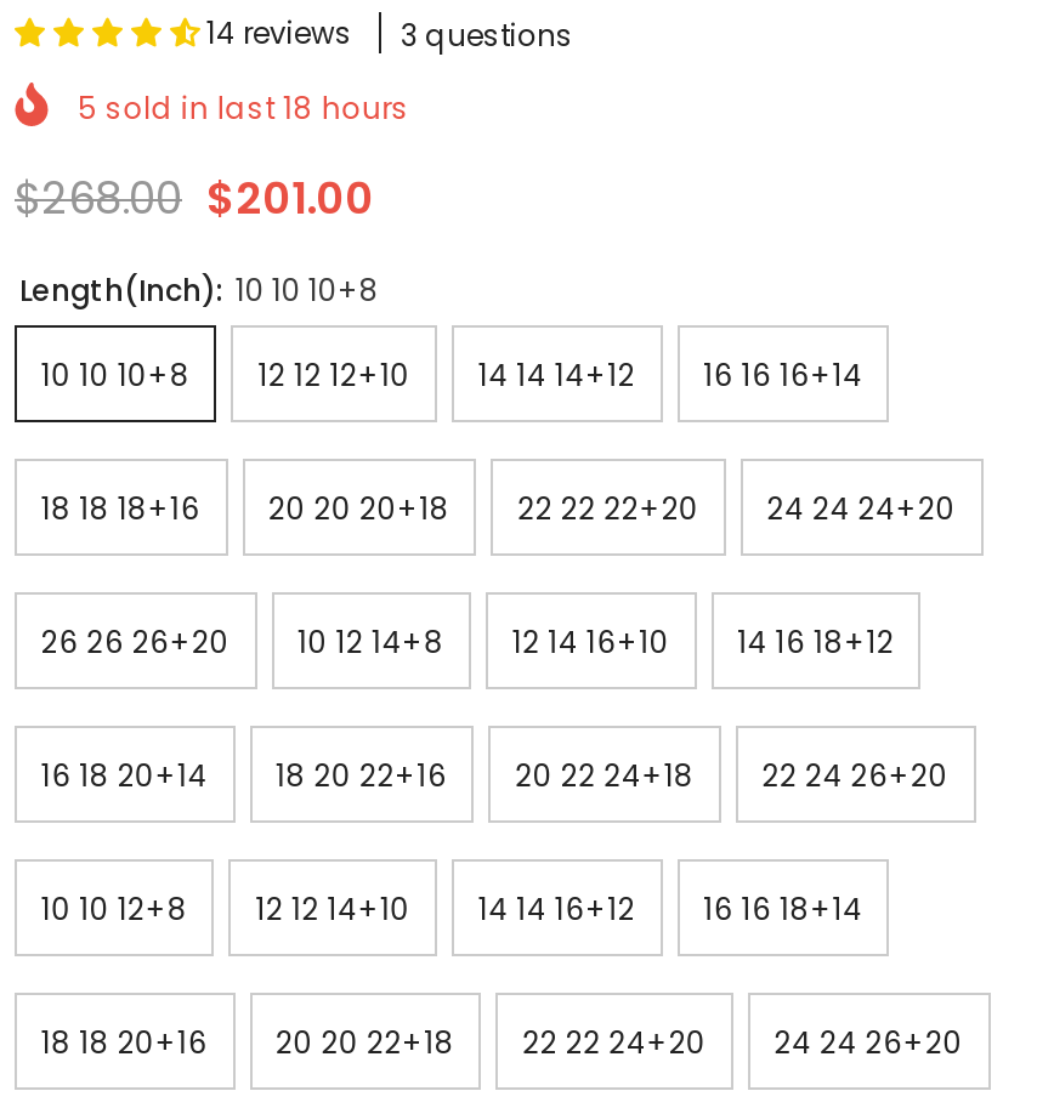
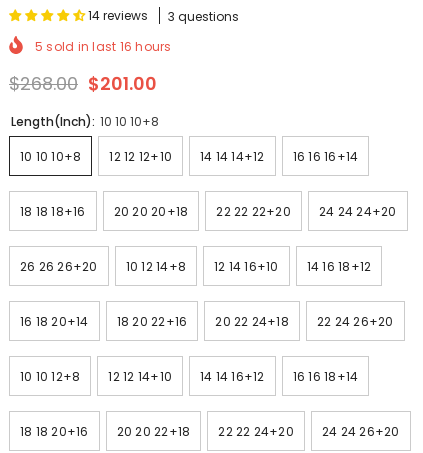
- 5 sold in last 18 hours
+ 5 sold in last 16 hours
